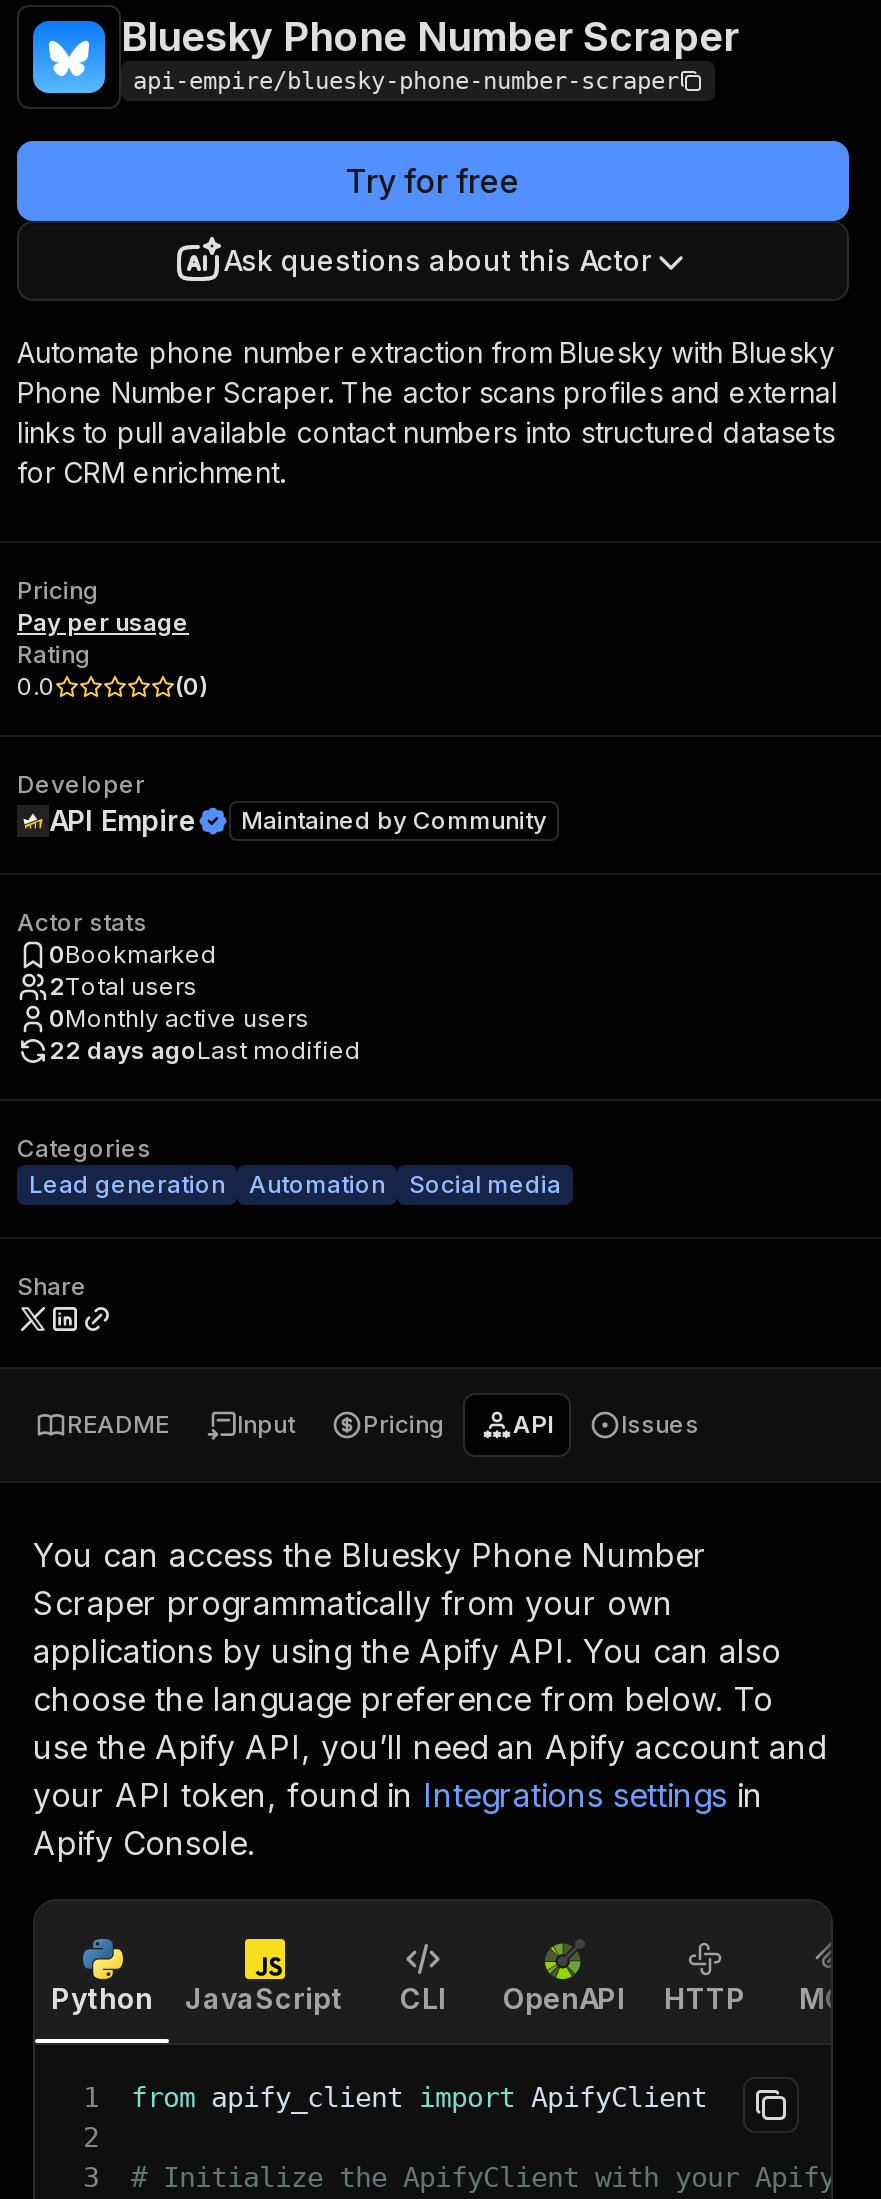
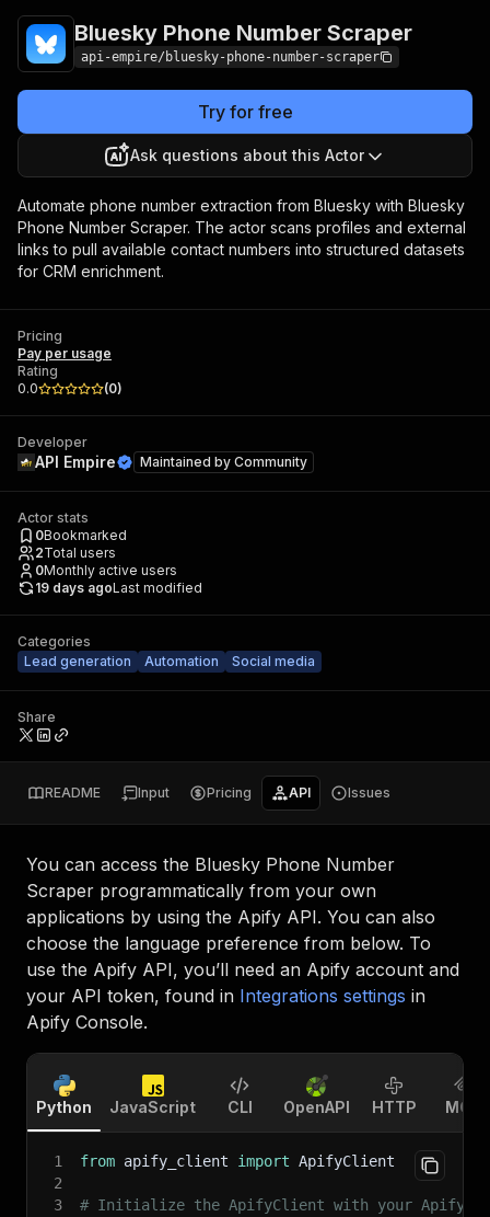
- 22 days agoLast modified
+ 19 days agoLast modified
